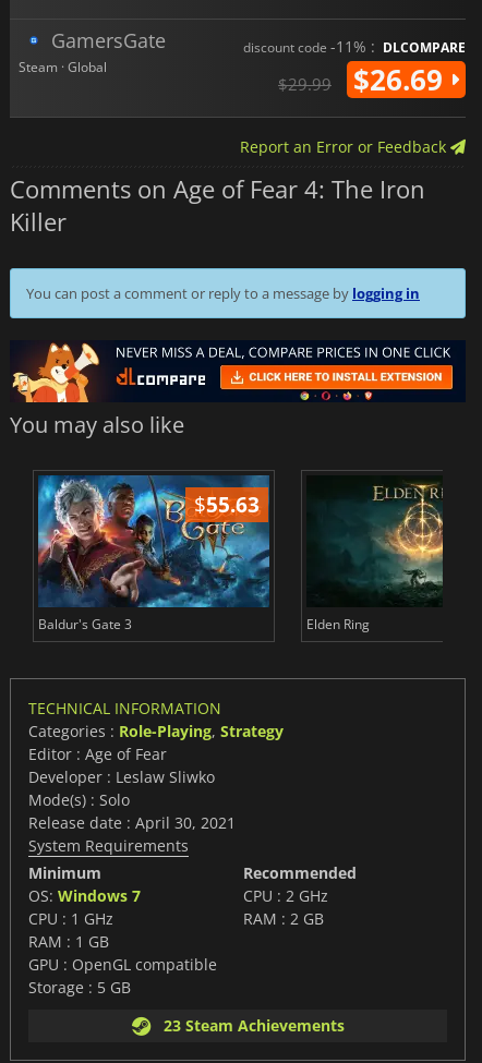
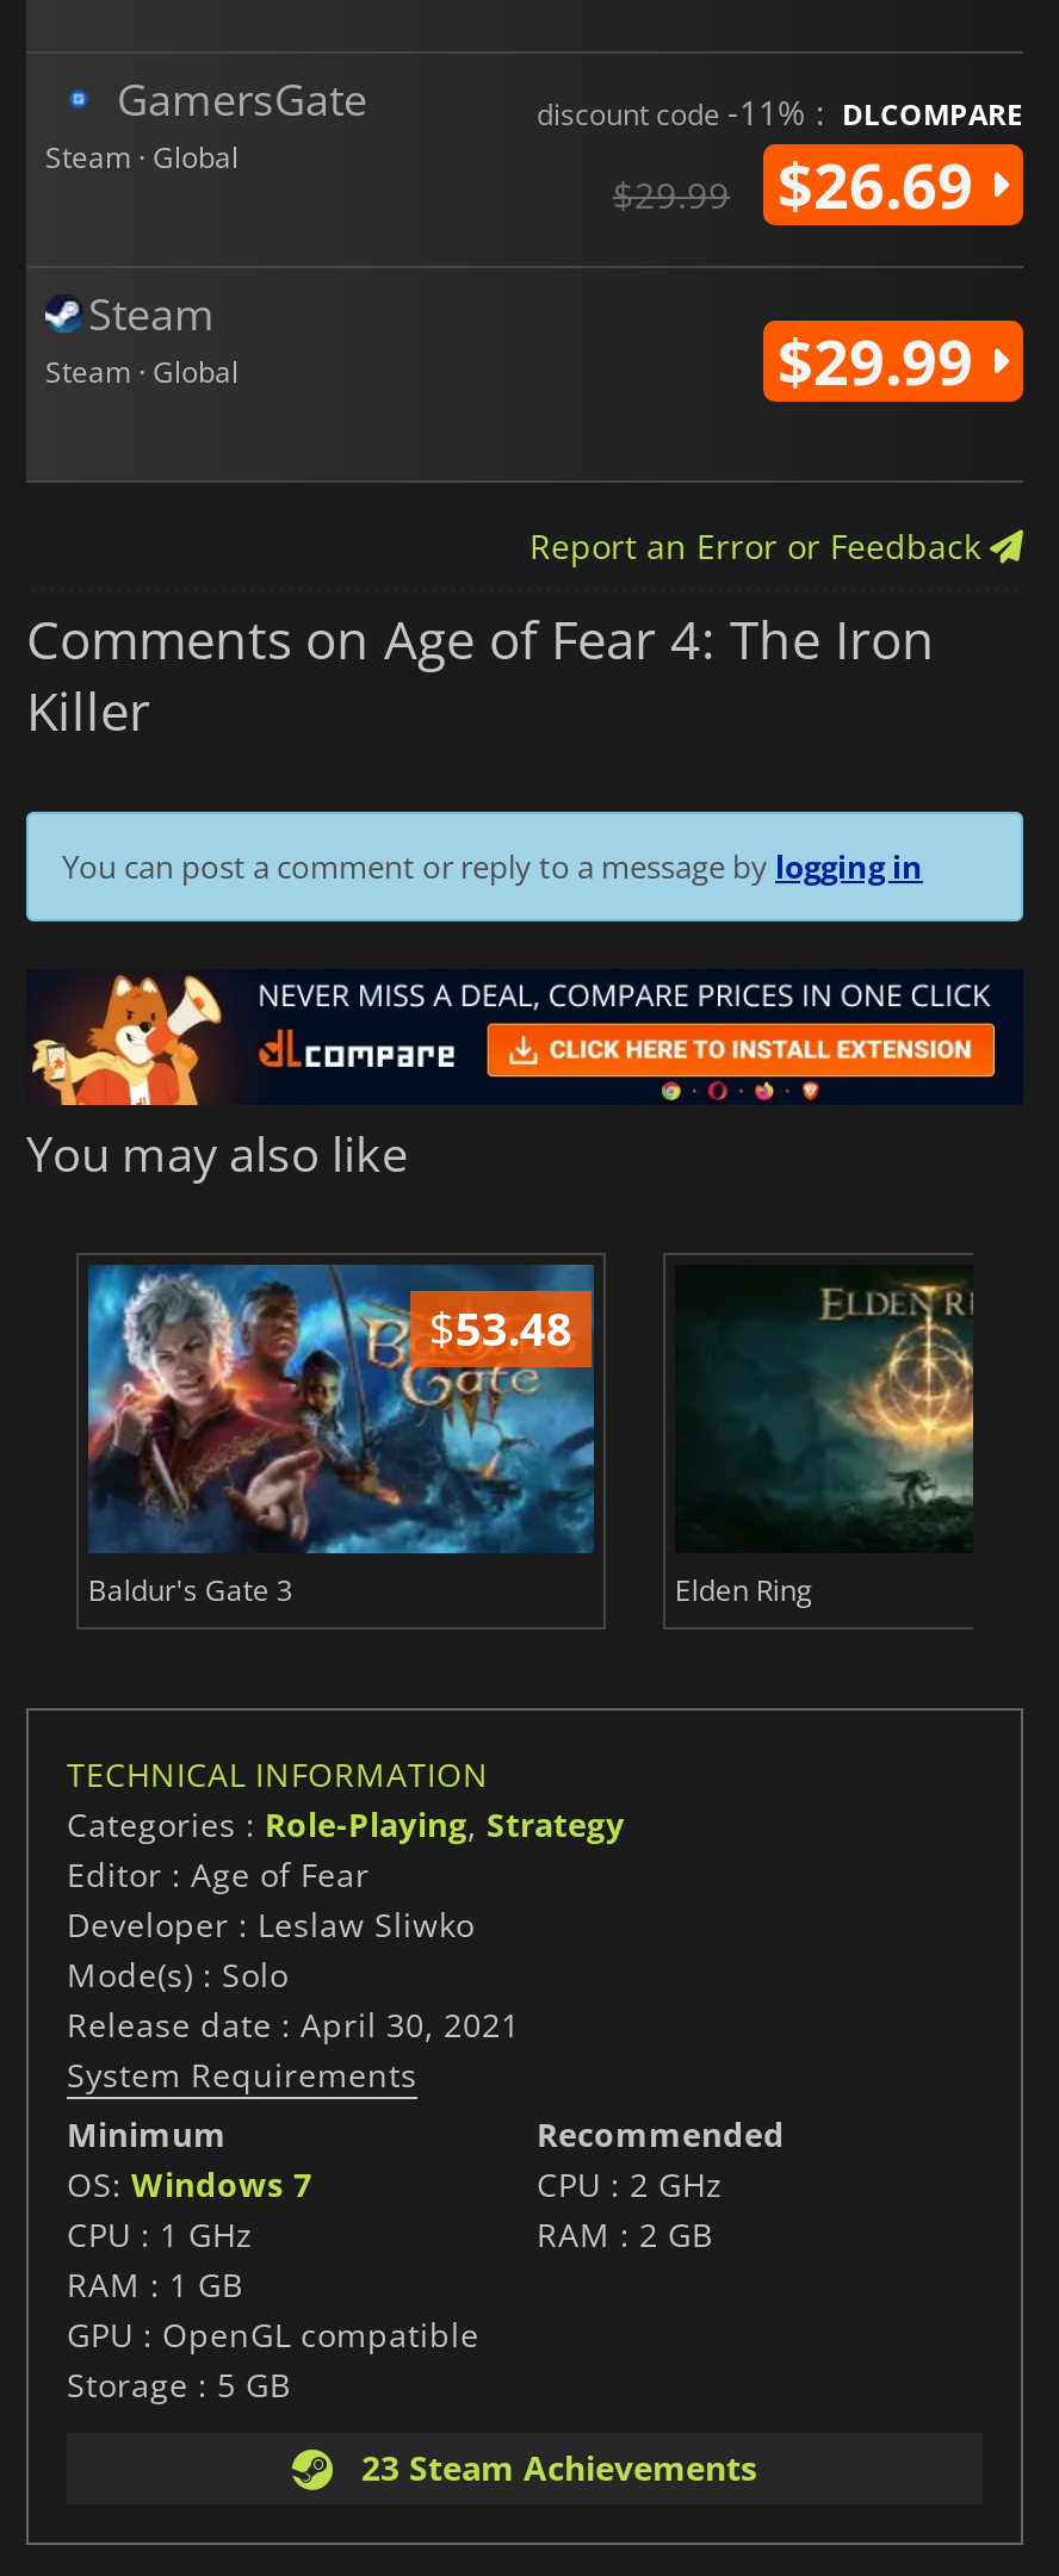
+ Steam
+ Steam · Global
+ $29.99

- $55.63
+ $53.48
